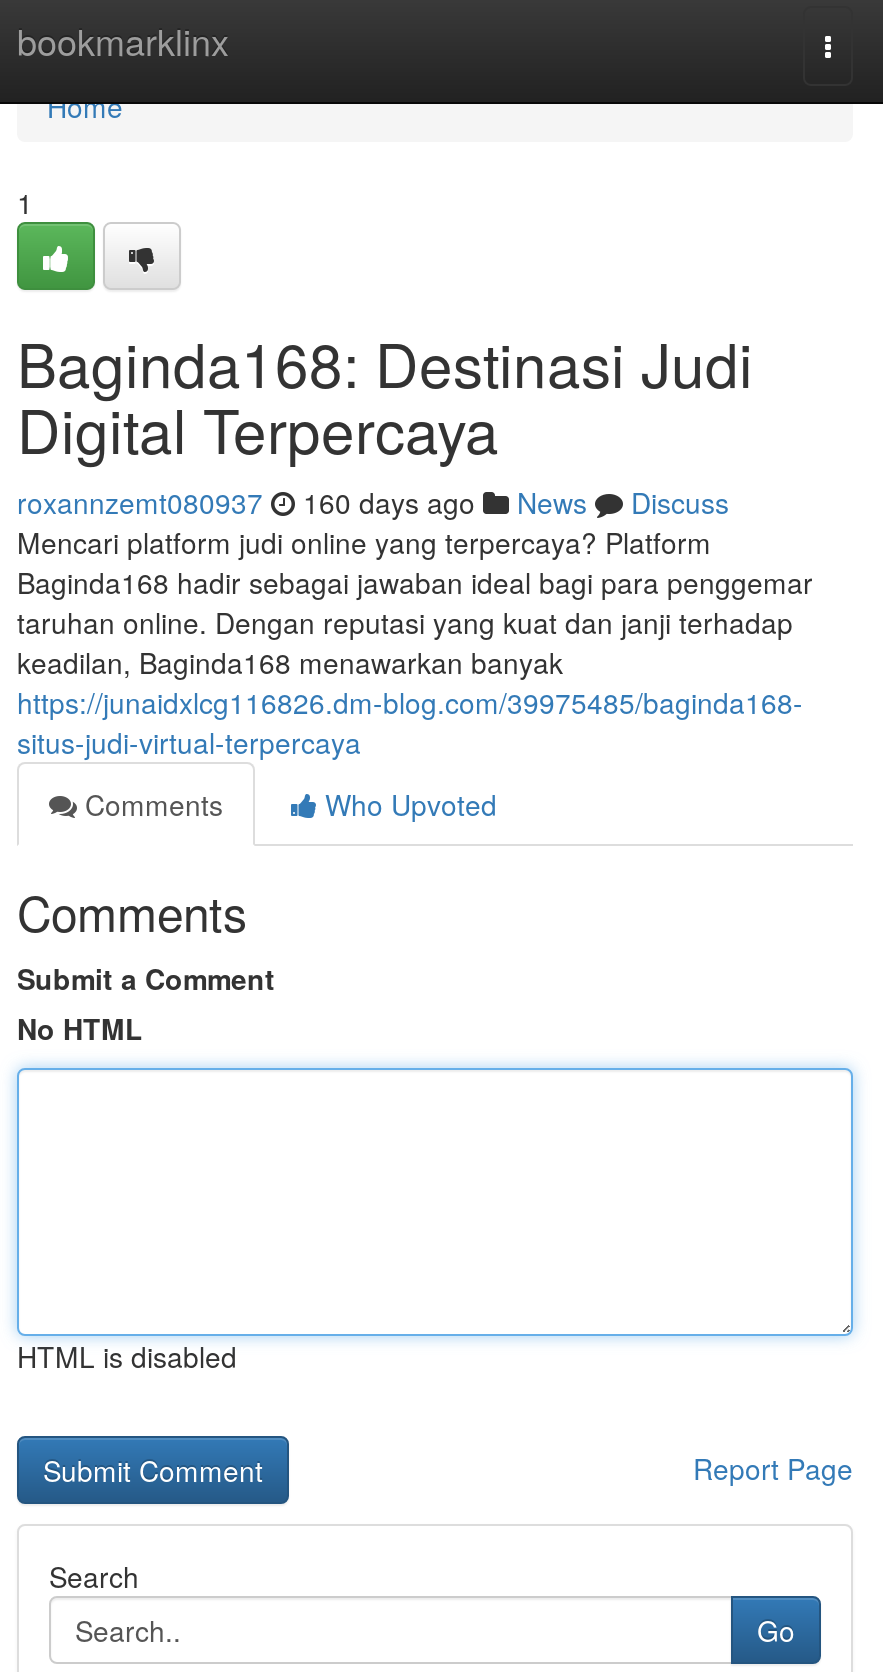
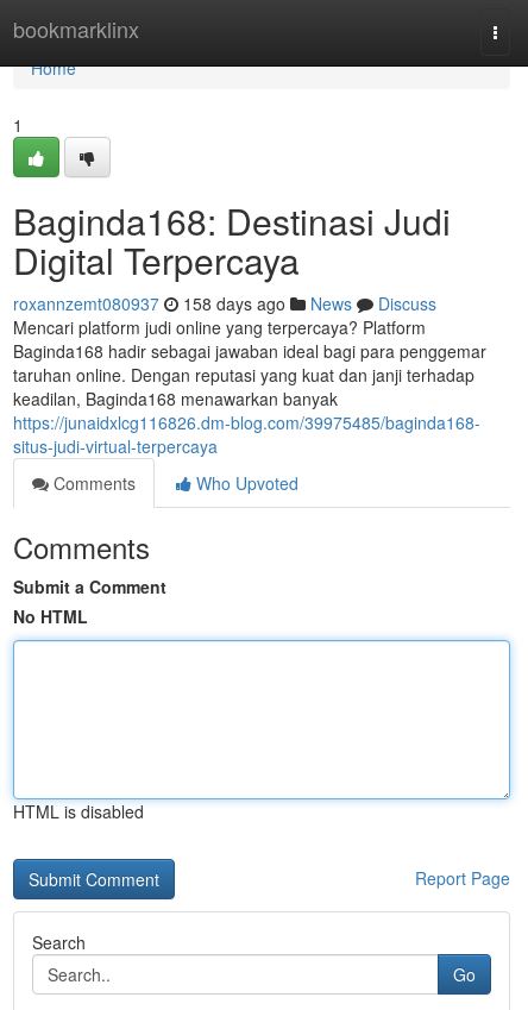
- roxannzemt080937 160 days ago News Discuss
+ roxannzemt080937 158 days ago News Discuss
